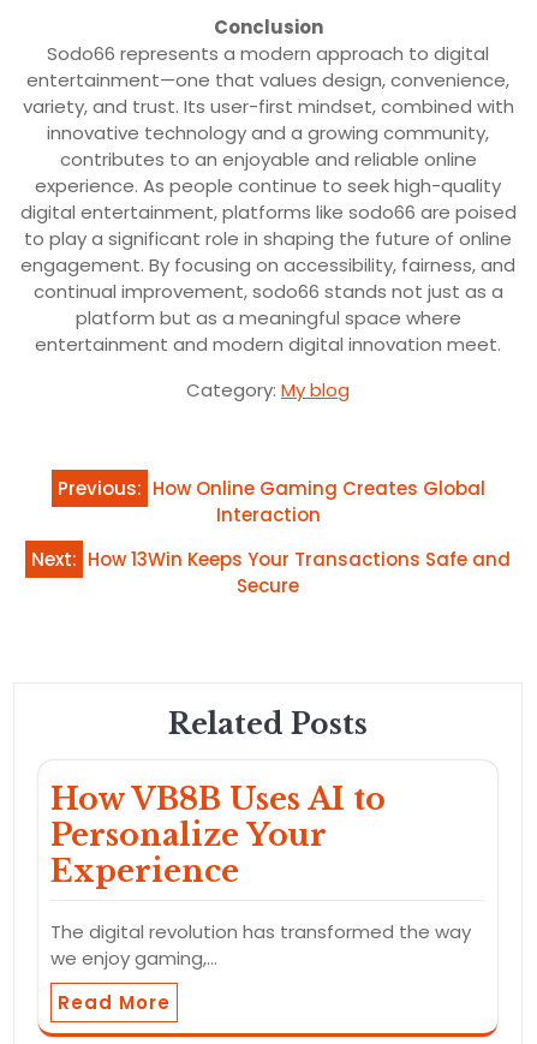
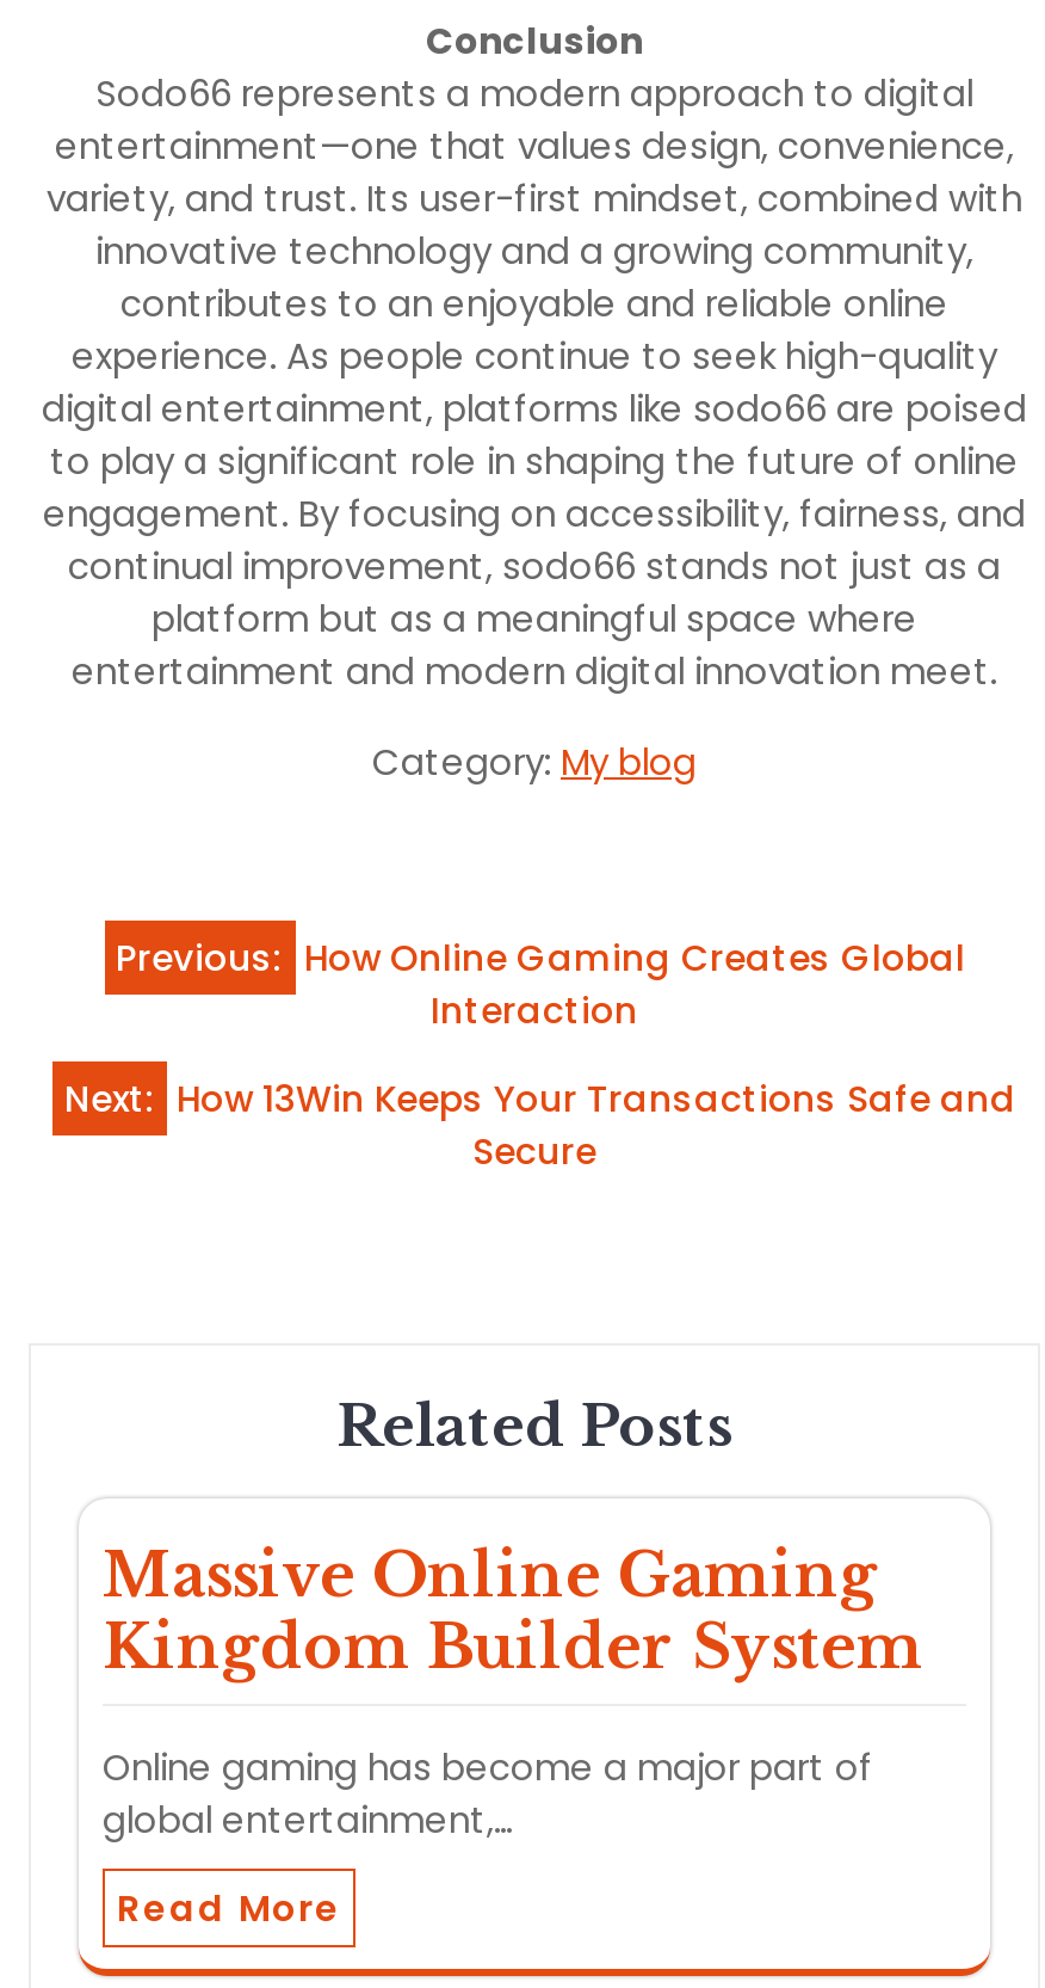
- How VB8B Uses AI to
- Personalize Your
- Experience
+ Massive Online Gaming
+ Kingdom Builder System

- The digital revolution has transformed the way
- we enjoy gaming,…
+ Online gaming has become a major part of
+ global entertainment,…
